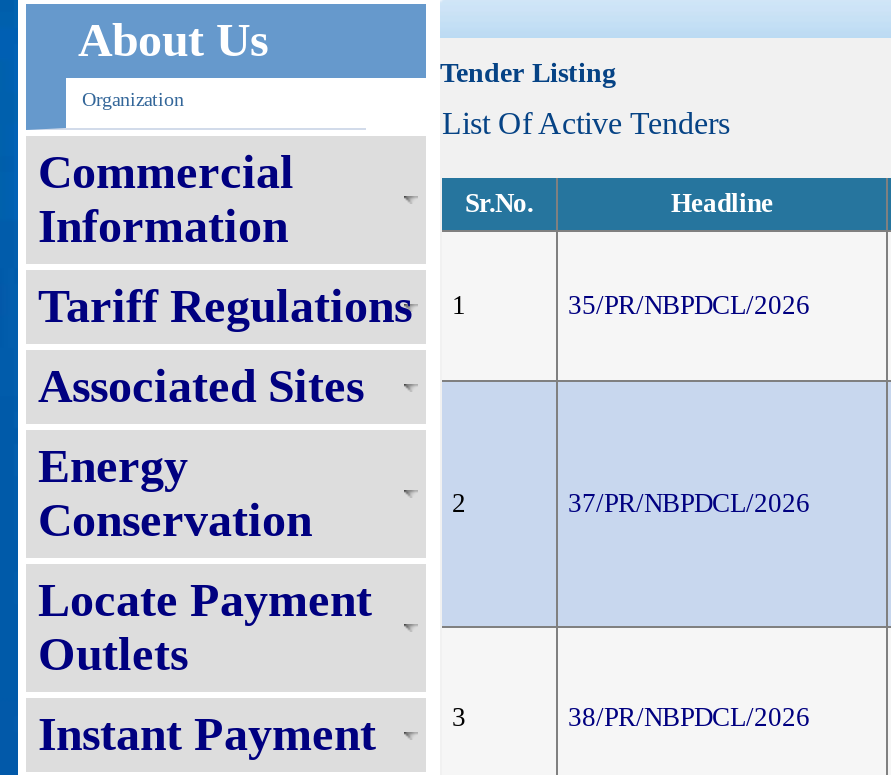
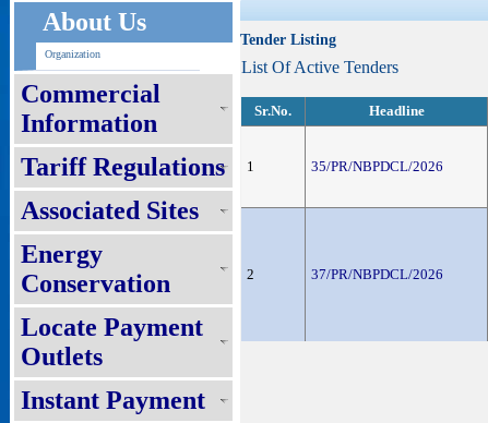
- 3
- 38/PR/NBPDCL/2026
